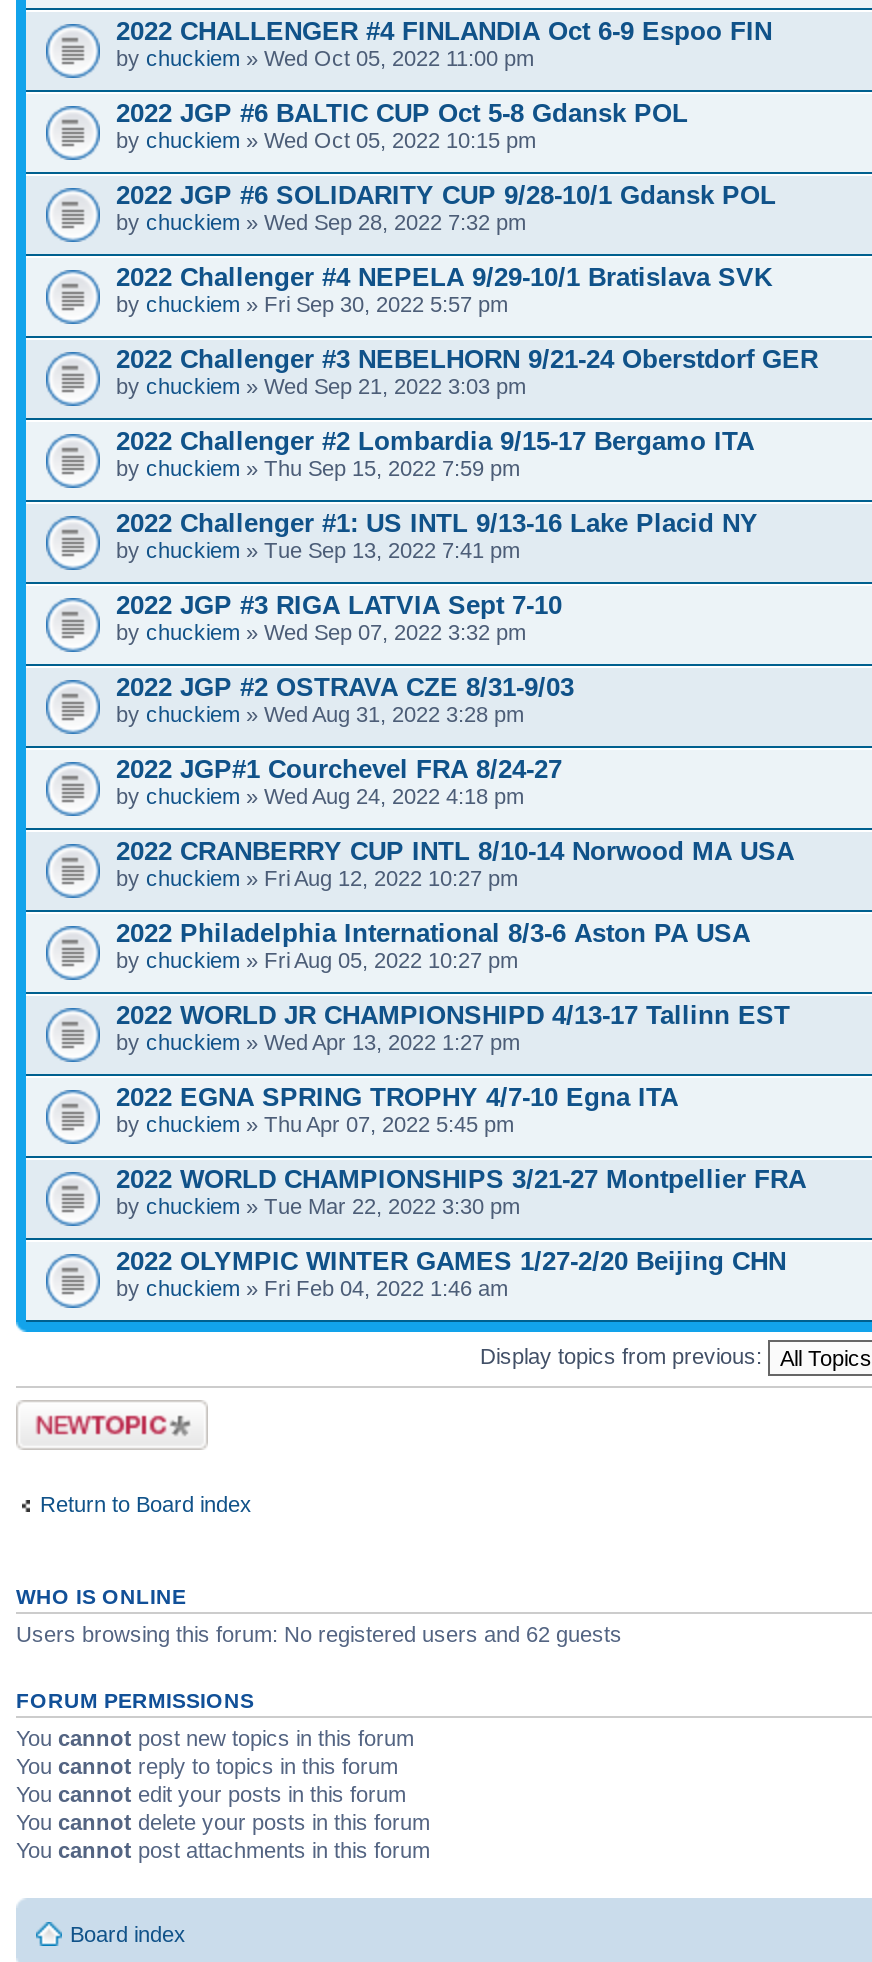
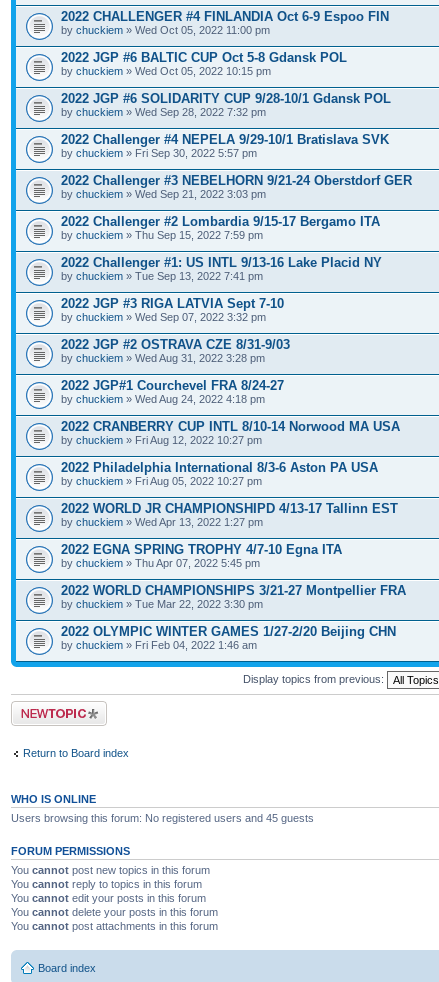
- Users browsing this forum: No registered users and 62 guests
+ Users browsing this forum: No registered users and 45 guests
